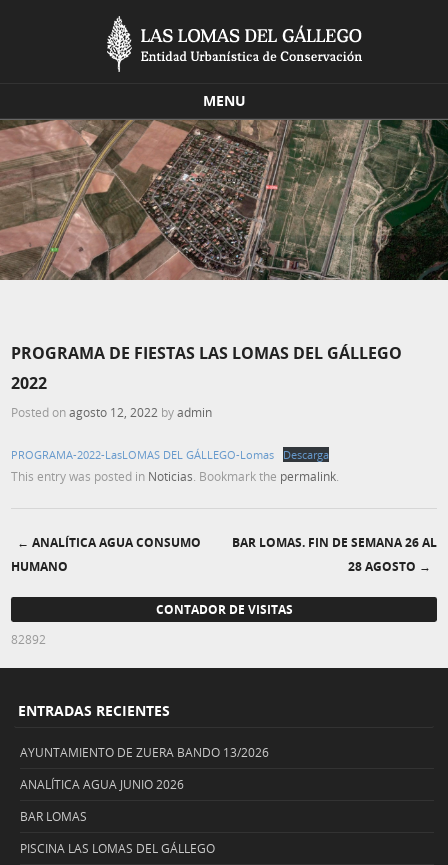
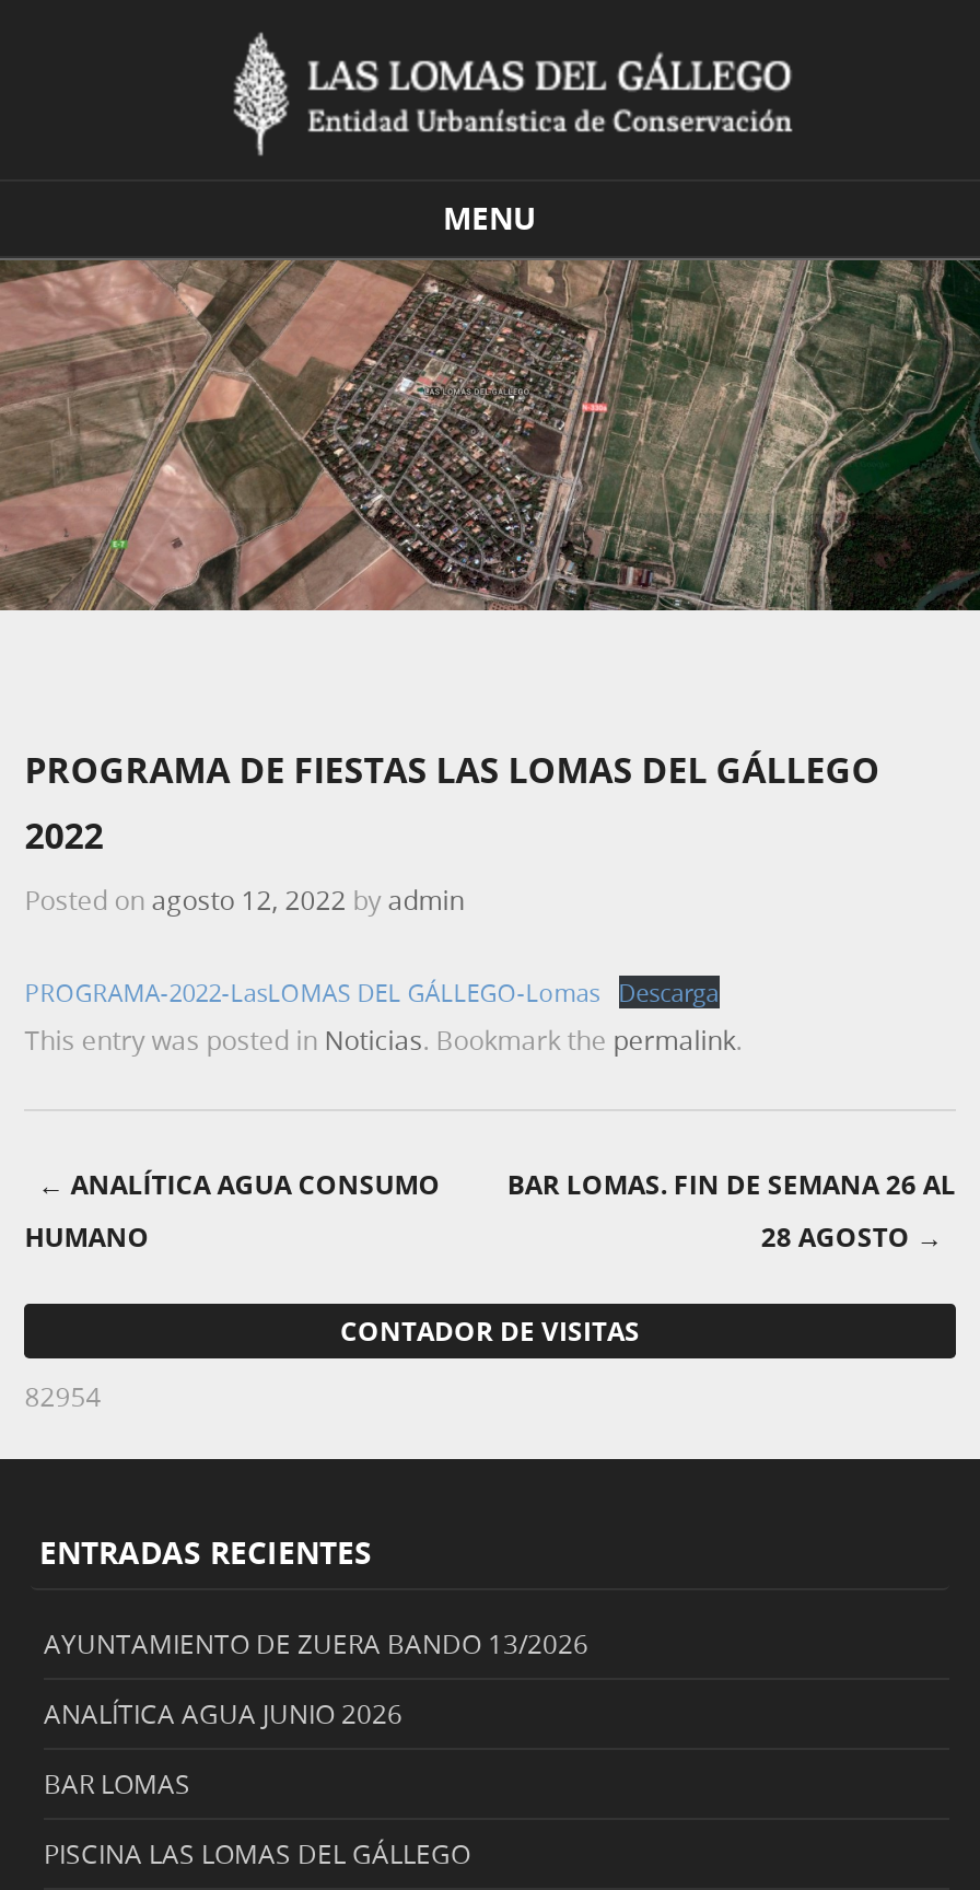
- 82892
+ 82954
